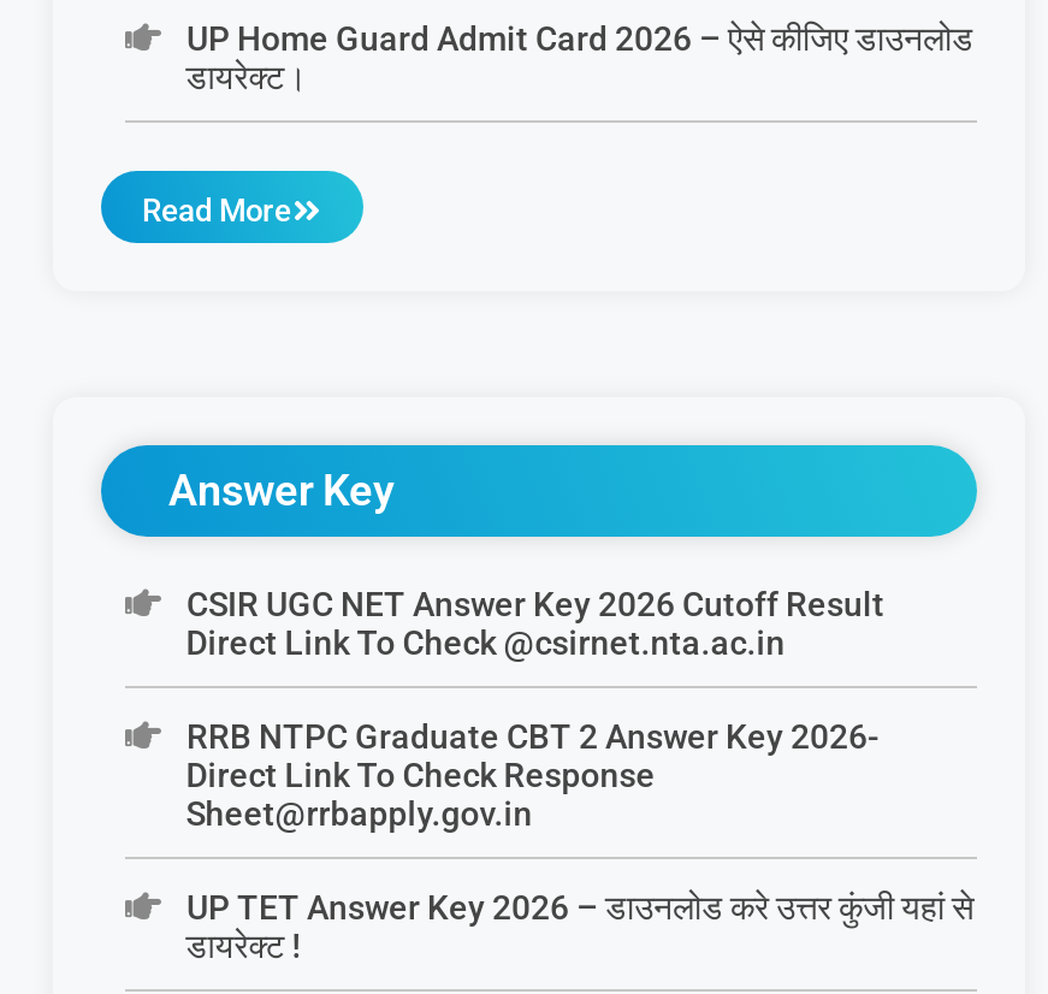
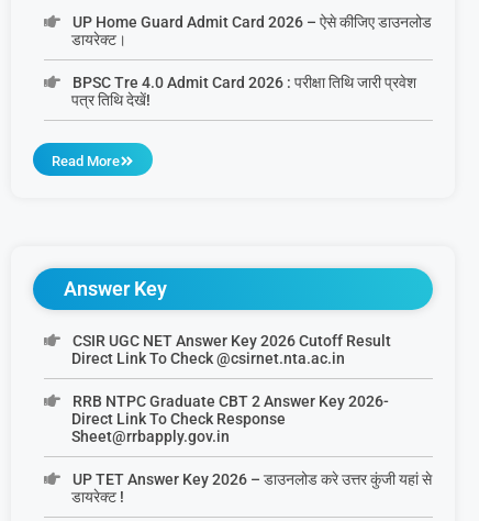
+ BPSC Tre 4.0 Admit Card 2026 : परीक्षा तिथि जारी प्रवेश
+ पत्र तिथि देखें!
